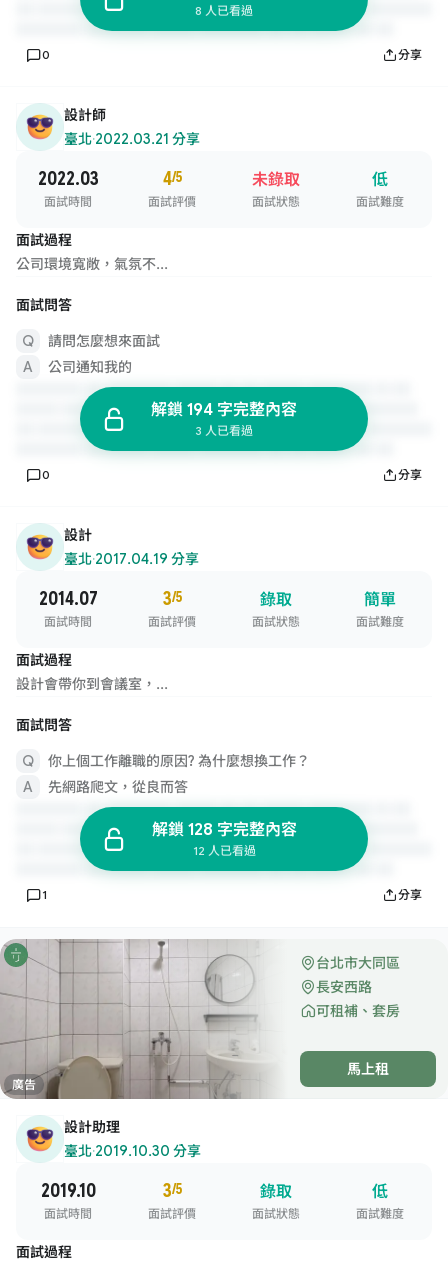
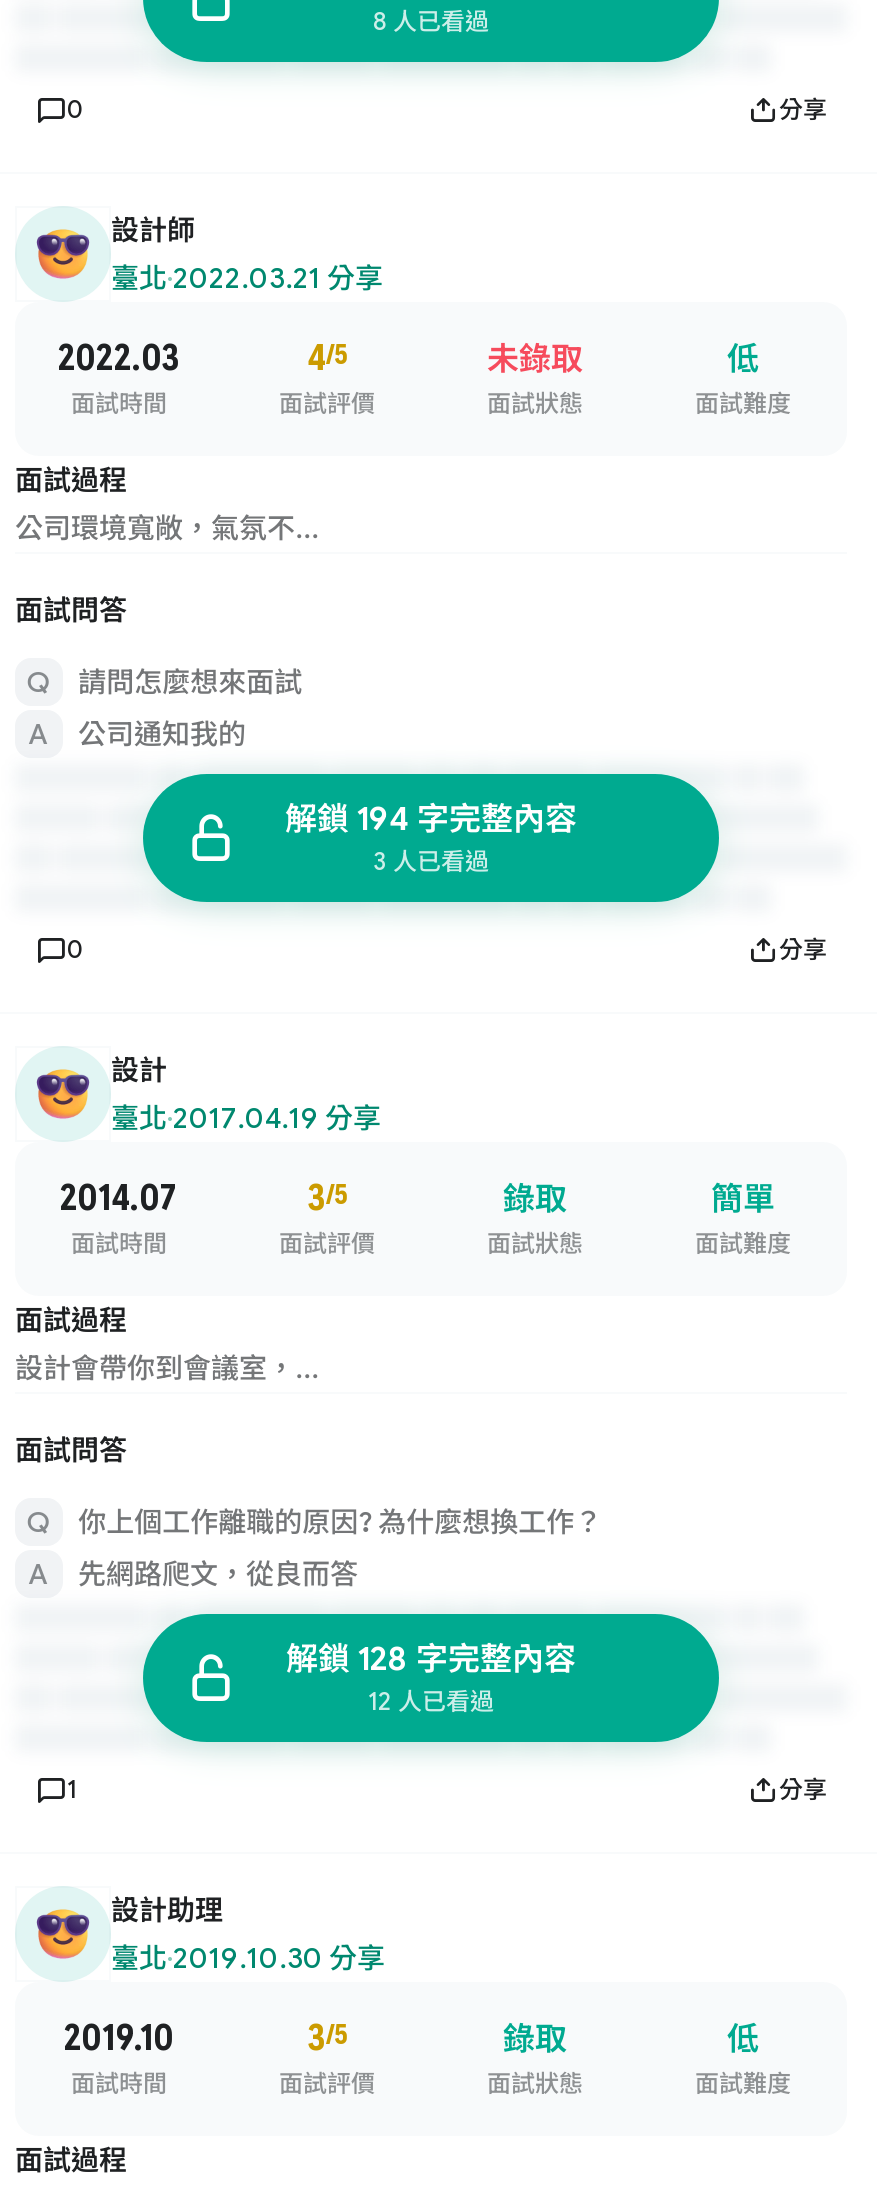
- [image]
- 台北市大同區
- 長安西路
- 可租補、套房
- 馬上租
- 廣告
